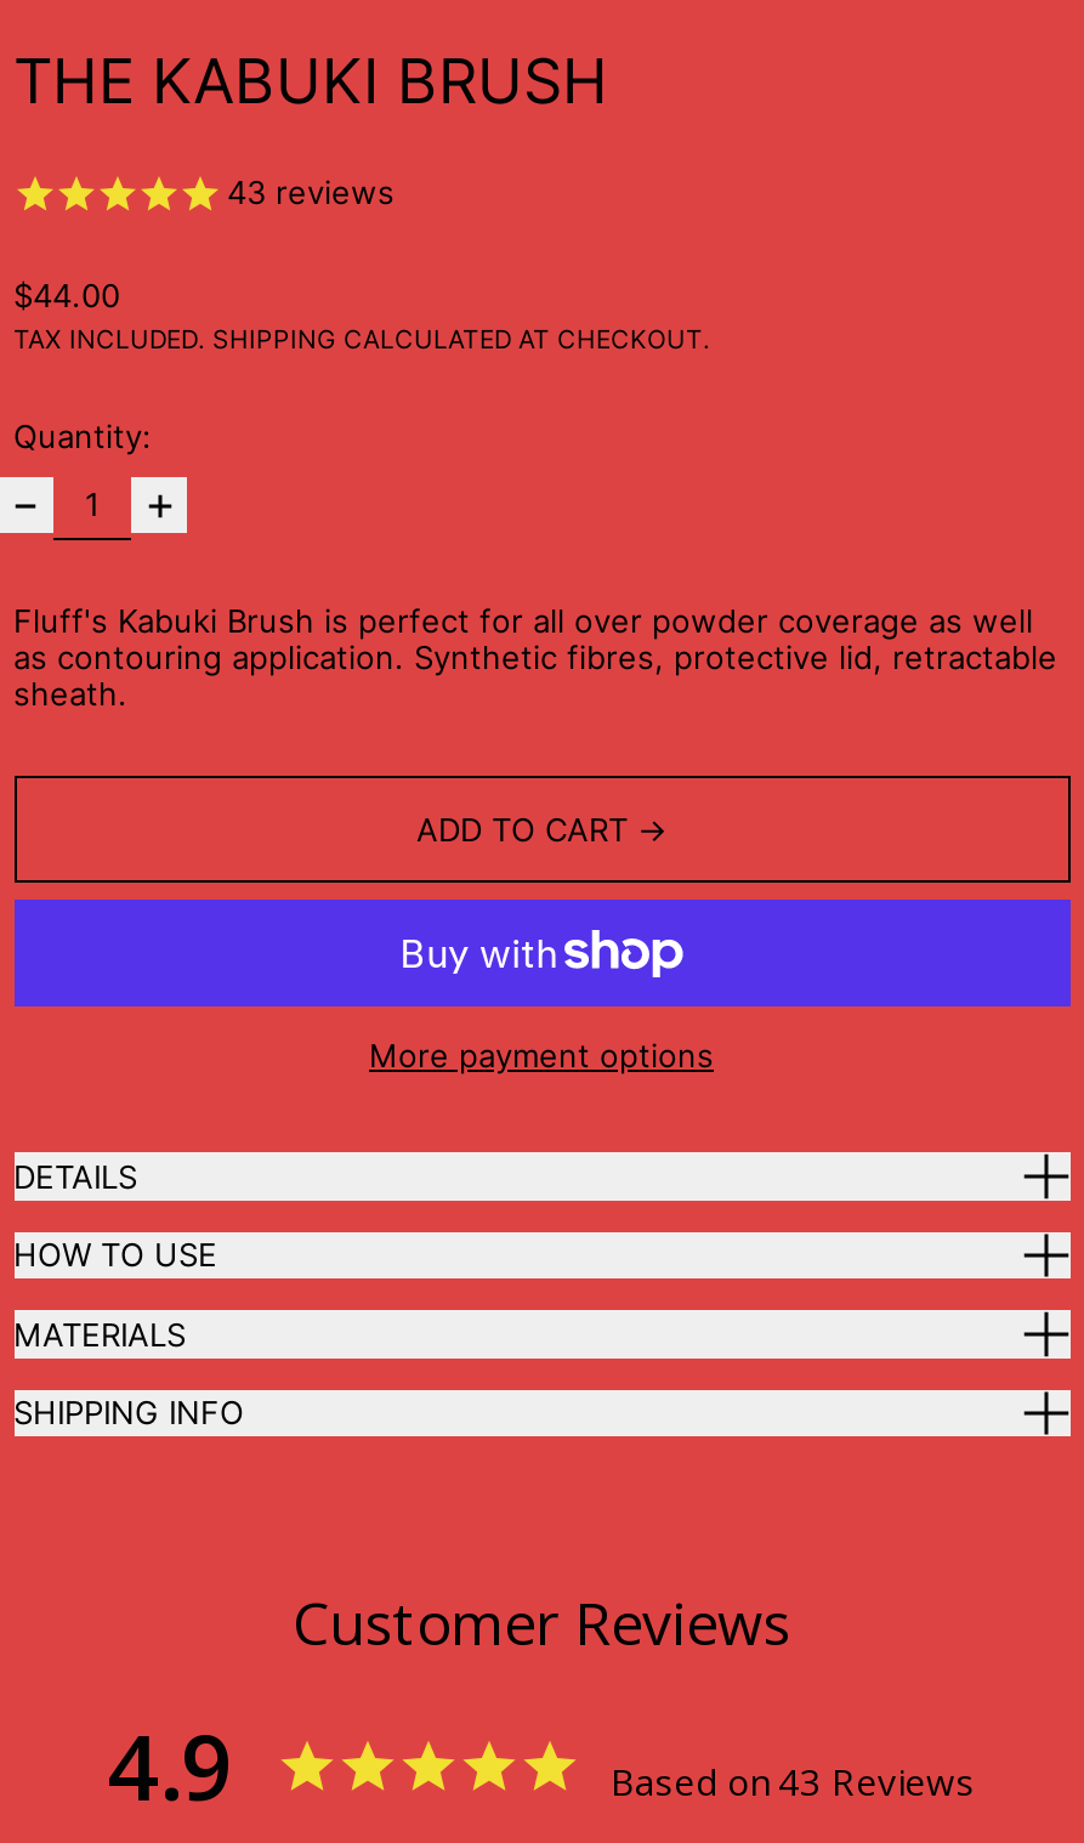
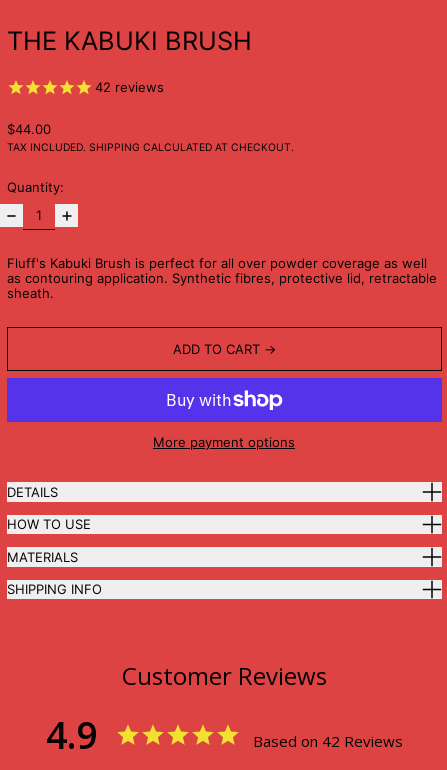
- 43 reviews
+ 42 reviews

- Based on 43 Reviews
+ Based on 42 Reviews
